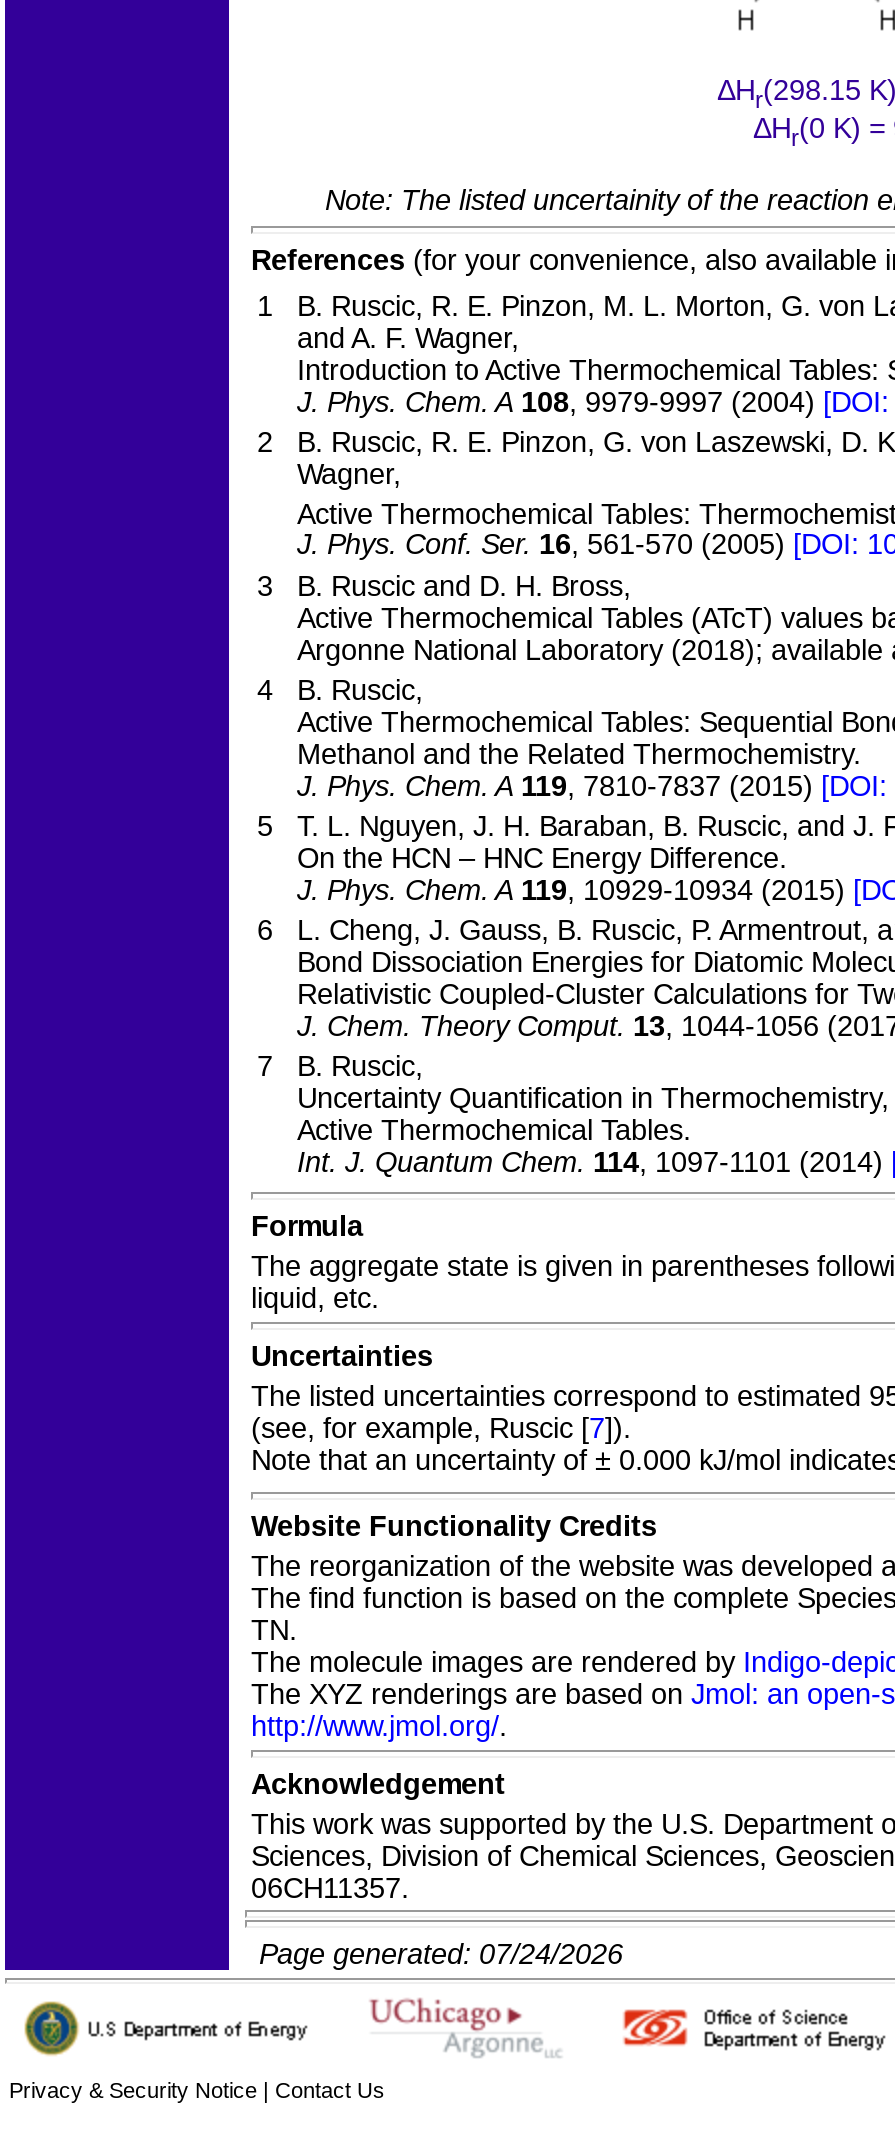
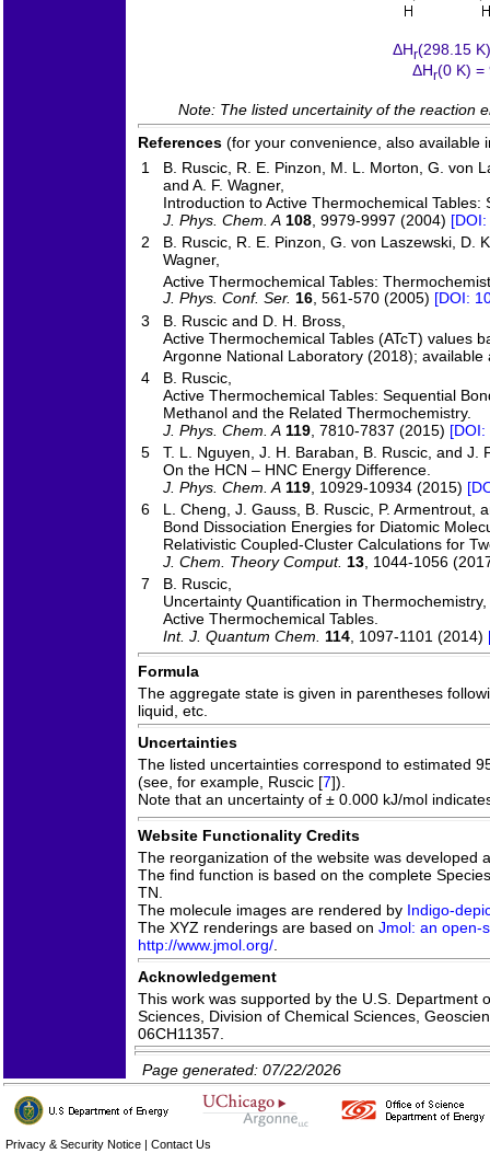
- Page generated: 07/24/2026
+ Page generated: 07/22/2026
